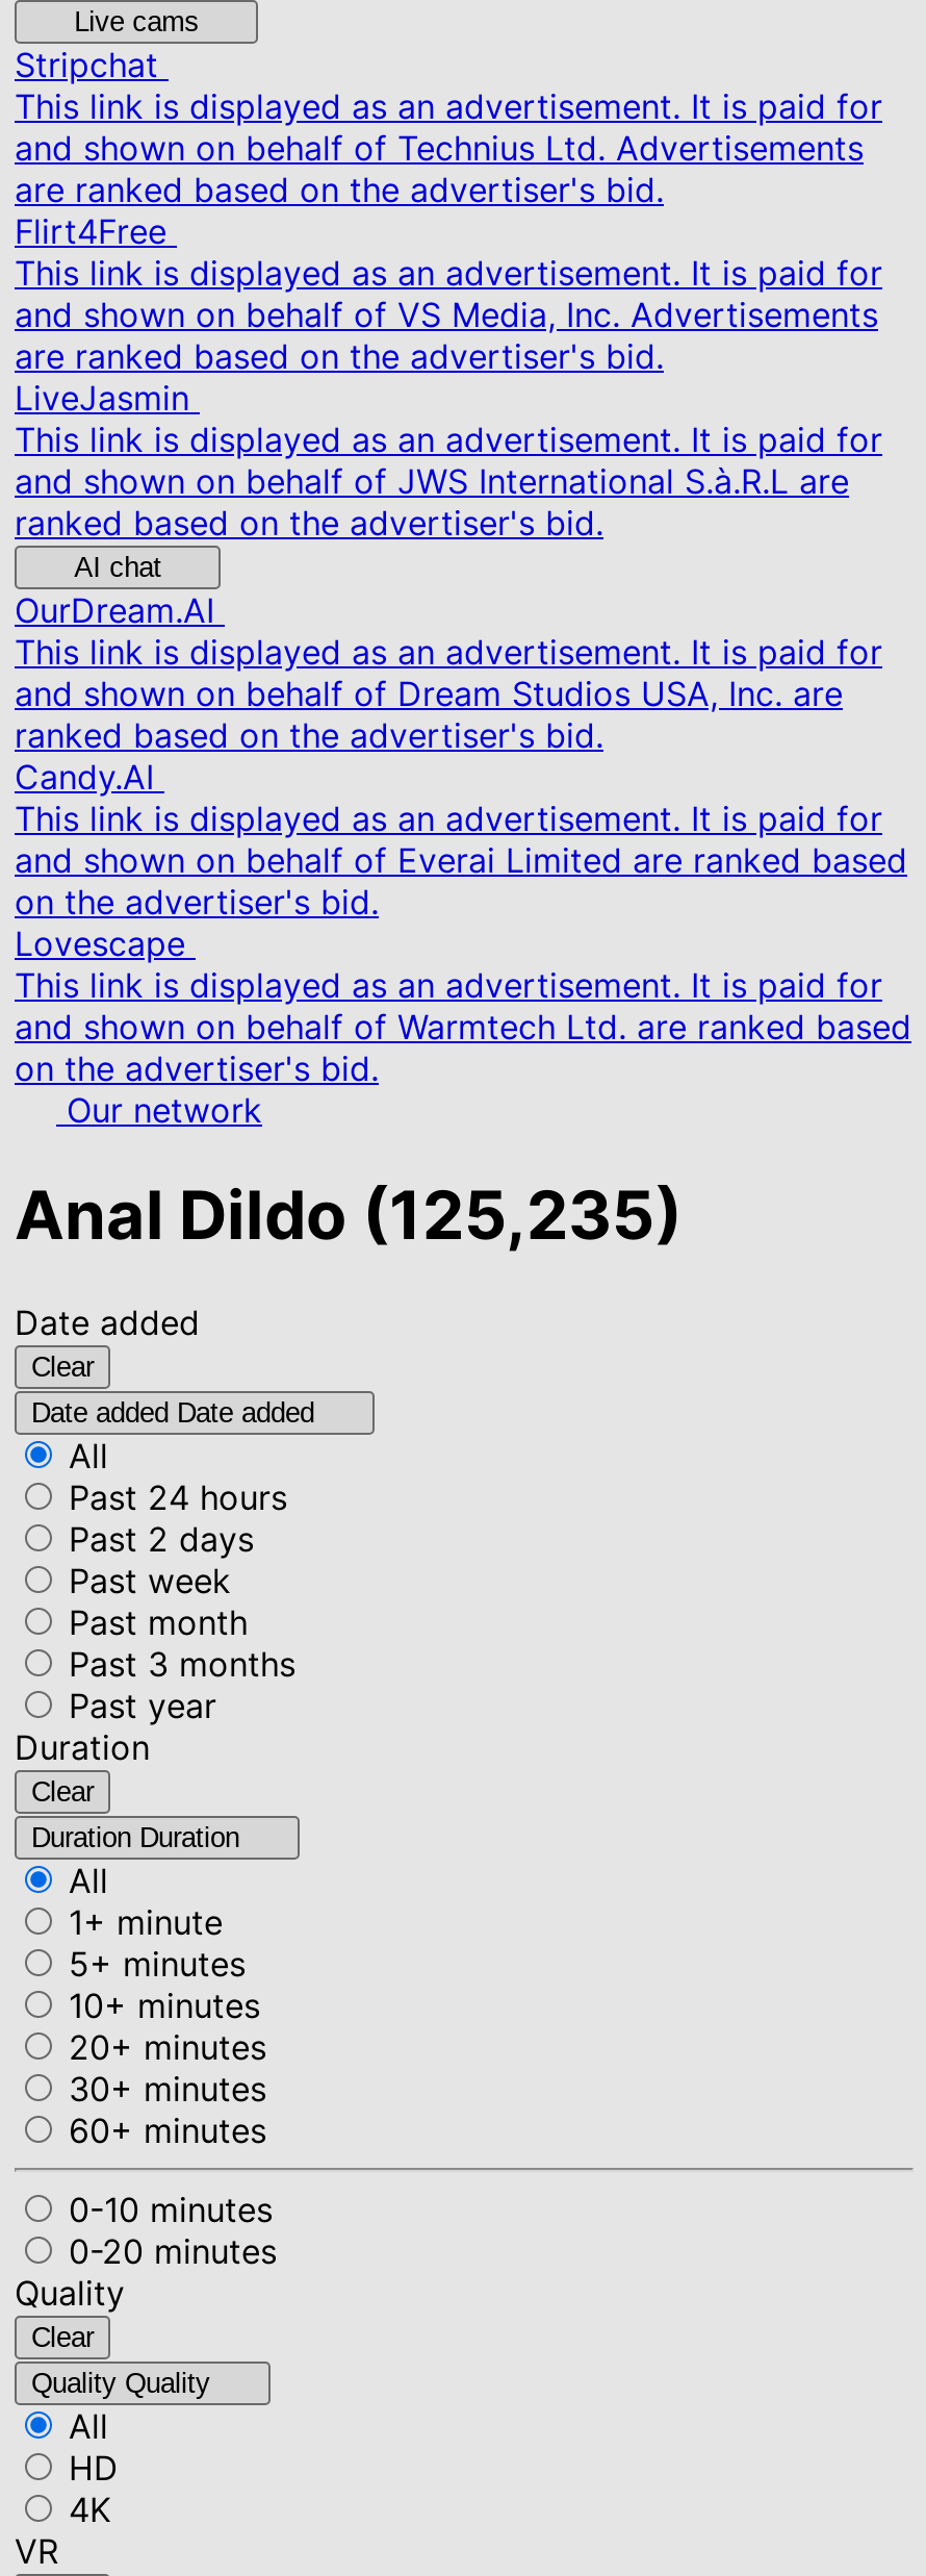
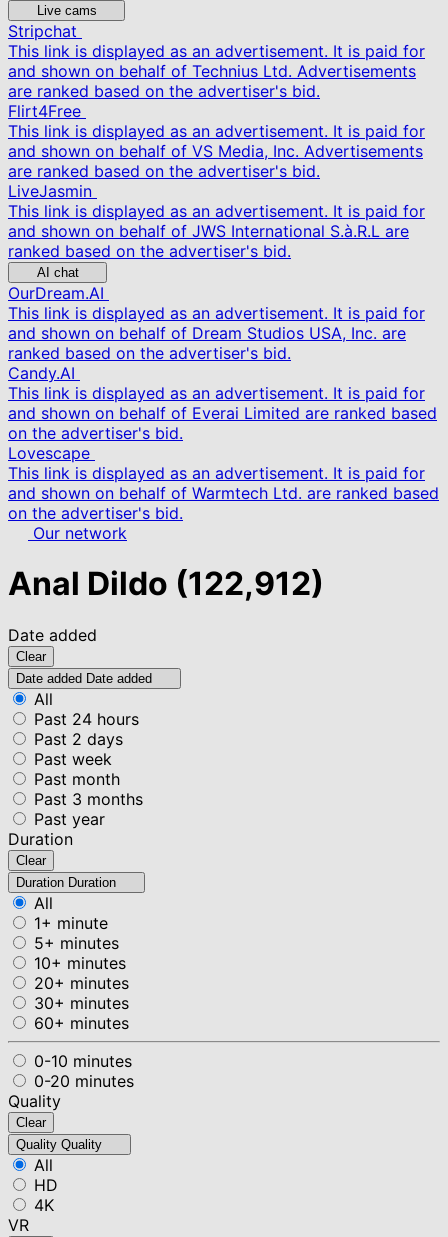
- Anal Dildo (125,235)
+ Anal Dildo (122,912)
